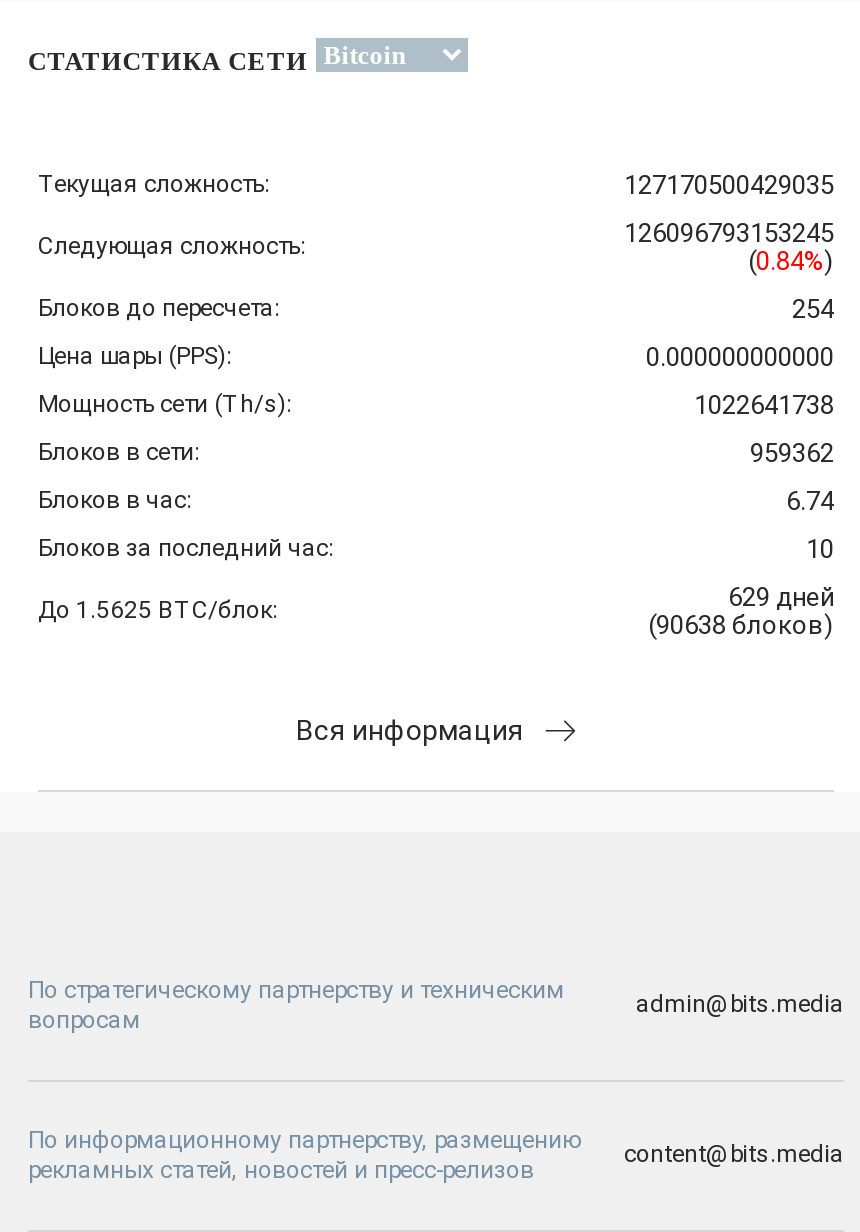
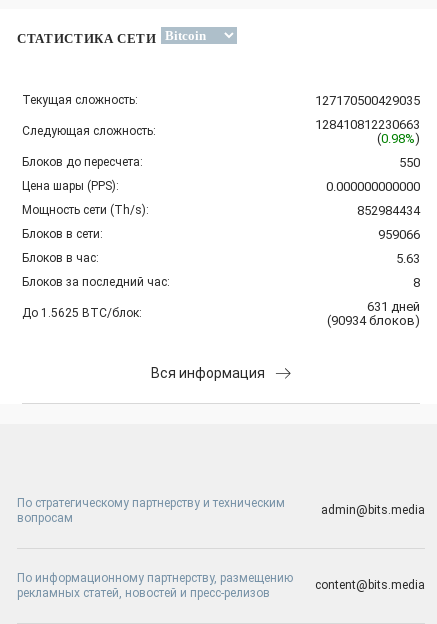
- 126096793153245
+ 128410812230663

- (0.84%)
+ (0.98%)

- 254
+ 550

- 1022641738
+ 852984434

- 959362
+ 959066

- 6.74
+ 5.63

- 10
+ 8

- 629 дней
+ 631 дней

- (90638 блоков)
+ (90934 блоков)
